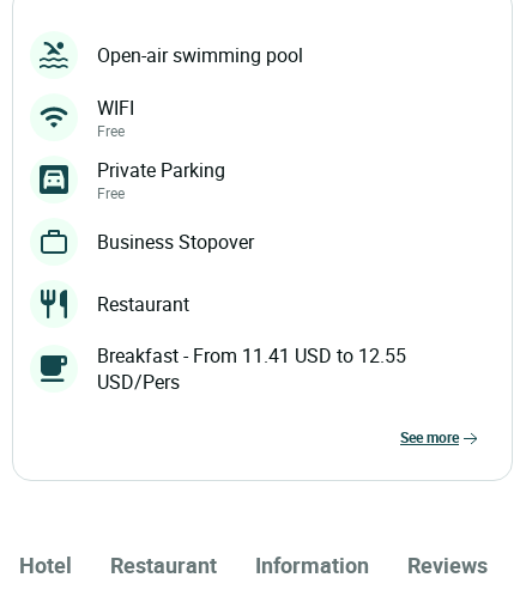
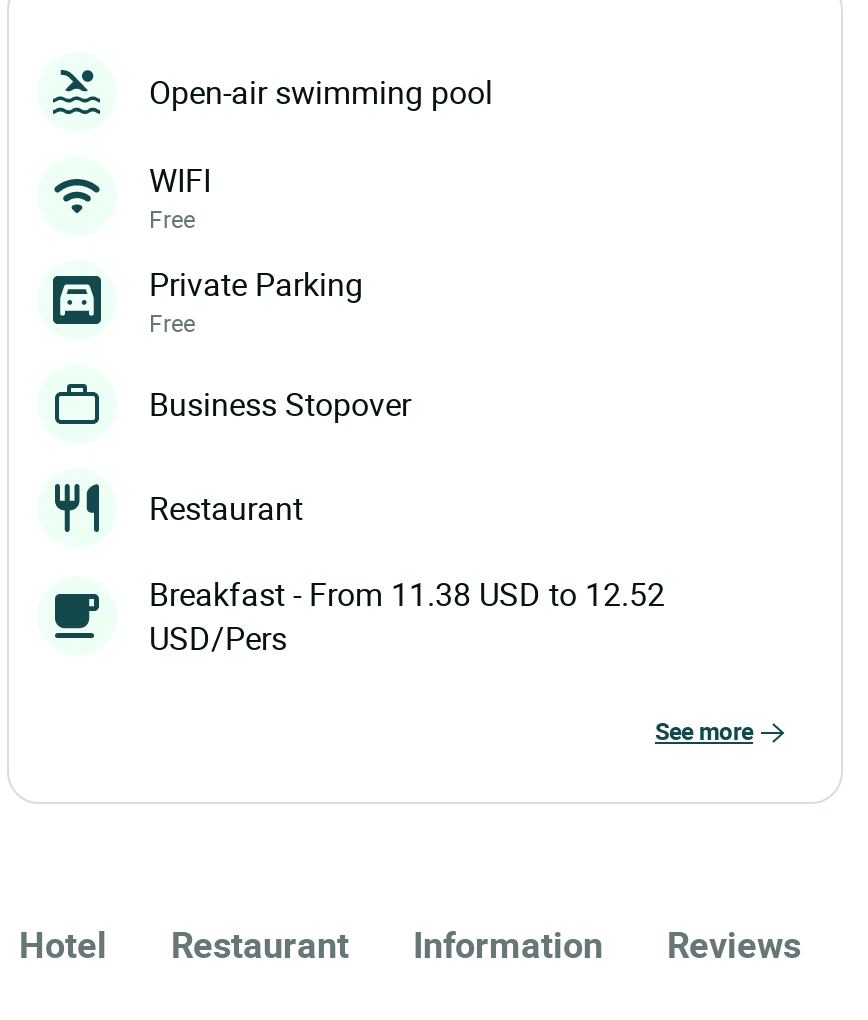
- Breakfast - From 11.41 USD to 12.55
+ Breakfast - From 11.38 USD to 12.52
